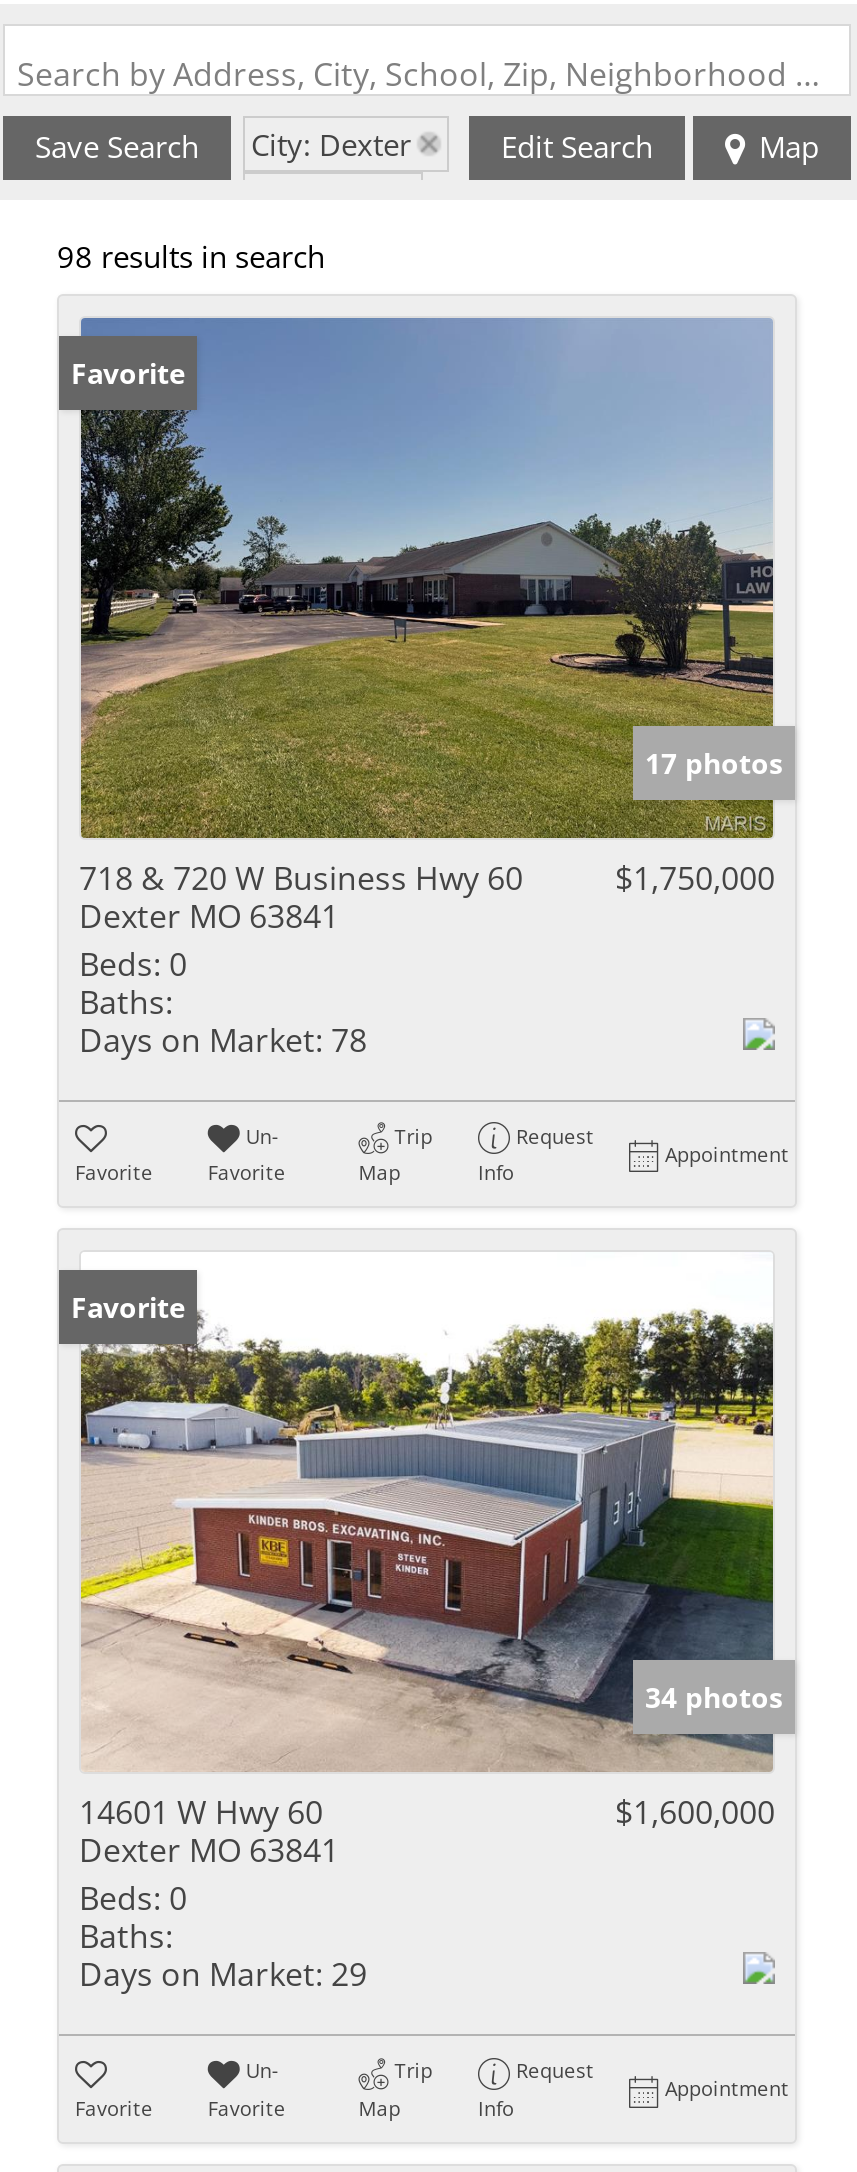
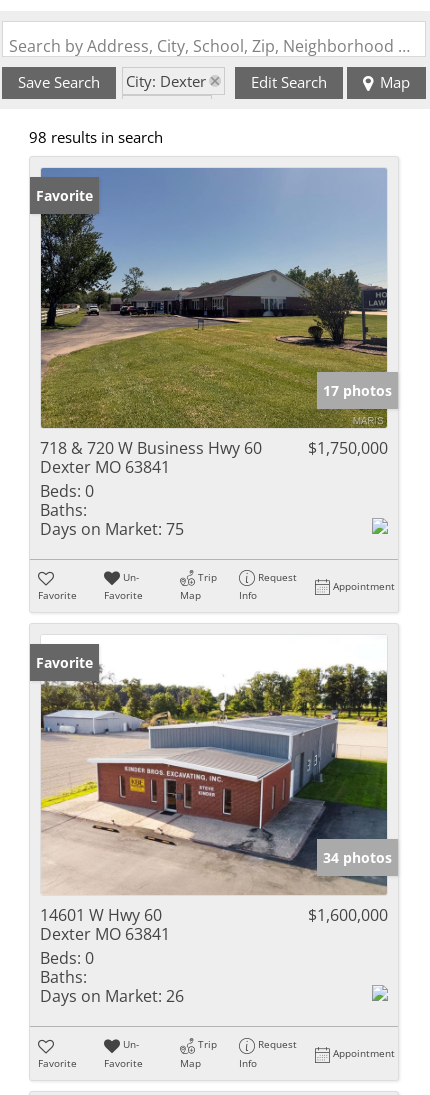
- Days on Market: 78
+ Days on Market: 75

- Days on Market: 29
+ Days on Market: 26
